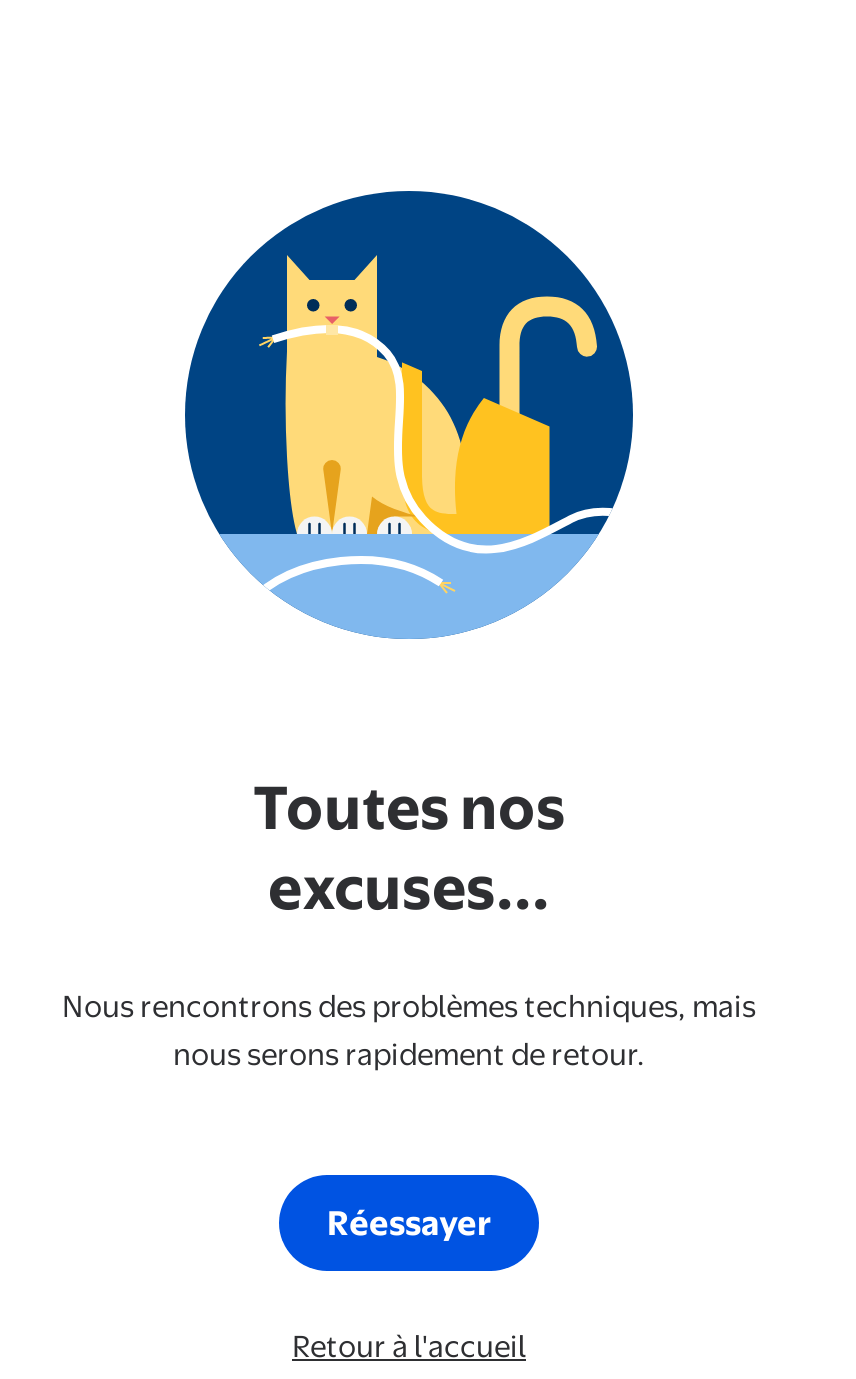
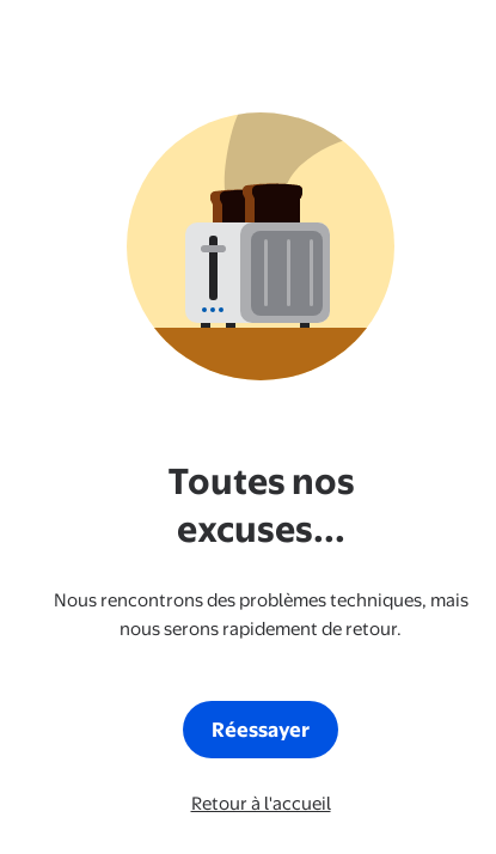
- [image]
+ [image]
